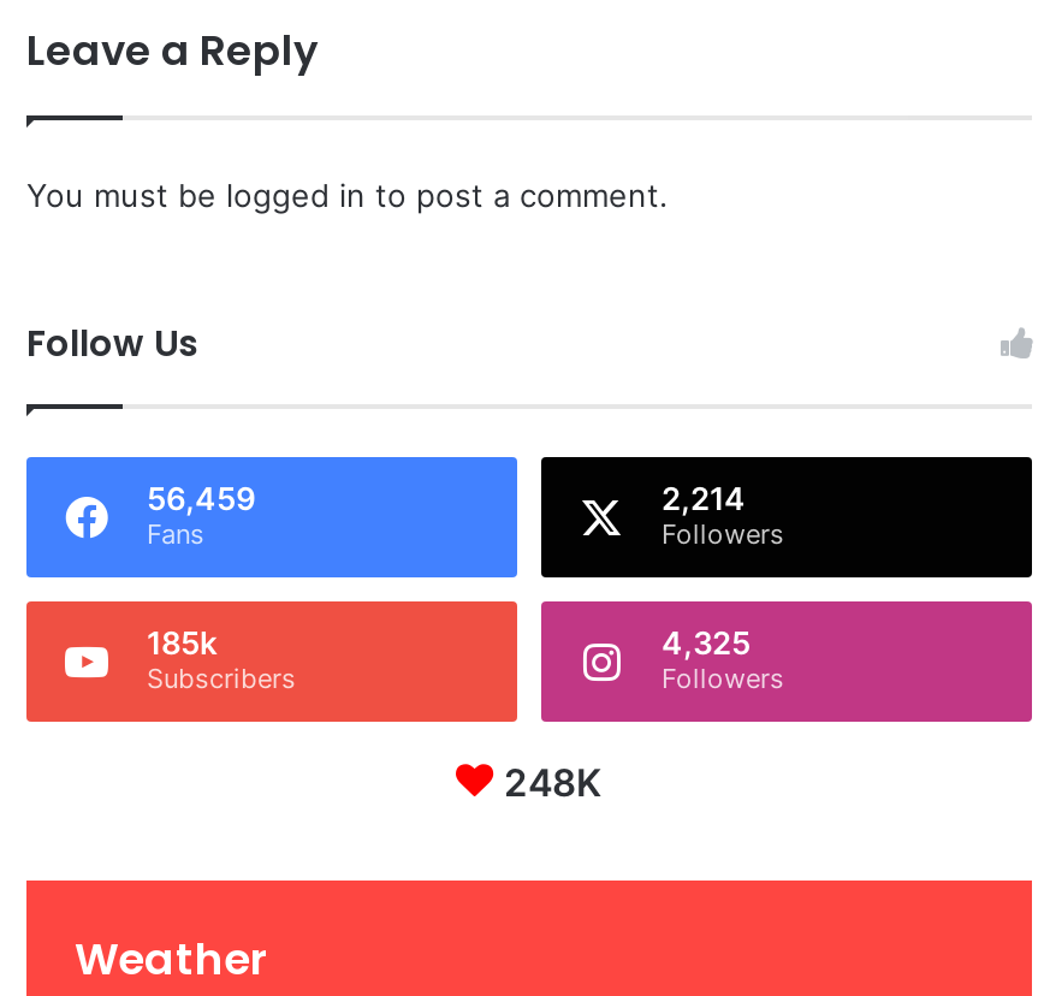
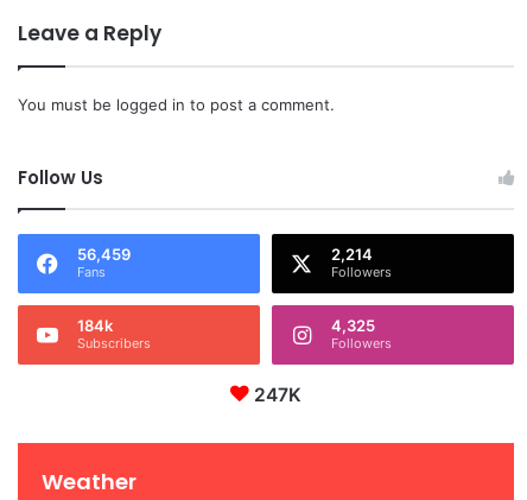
- 185k
+ 184k

- 248K
+ 247K
